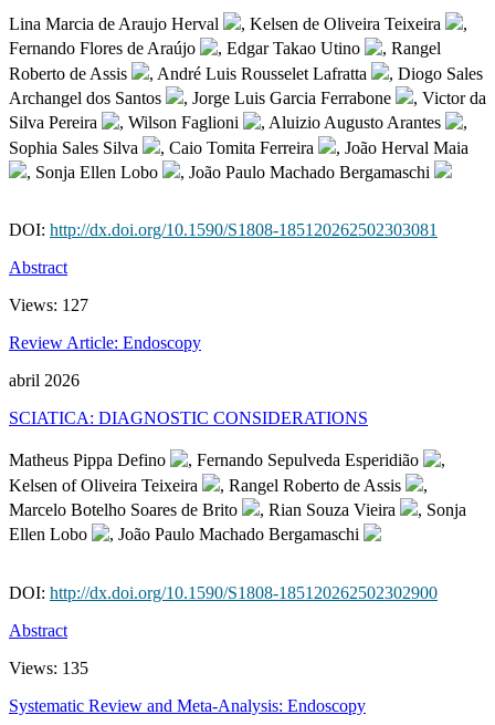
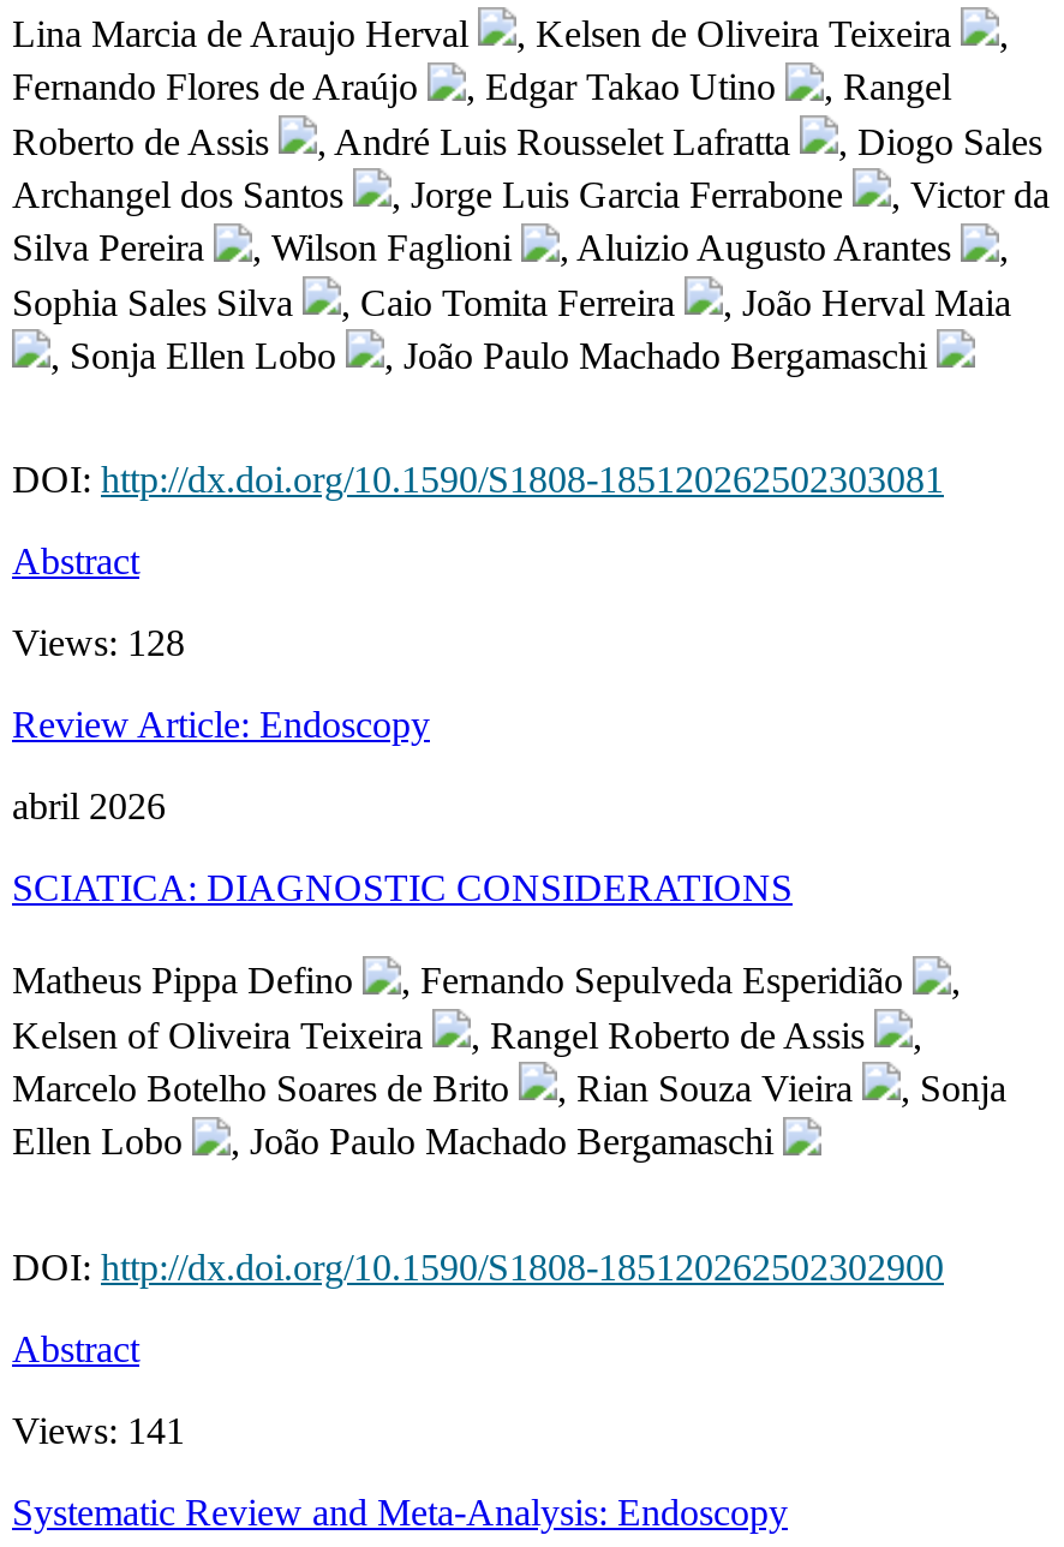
- Views: 127
+ Views: 128

- Views: 135
+ Views: 141
